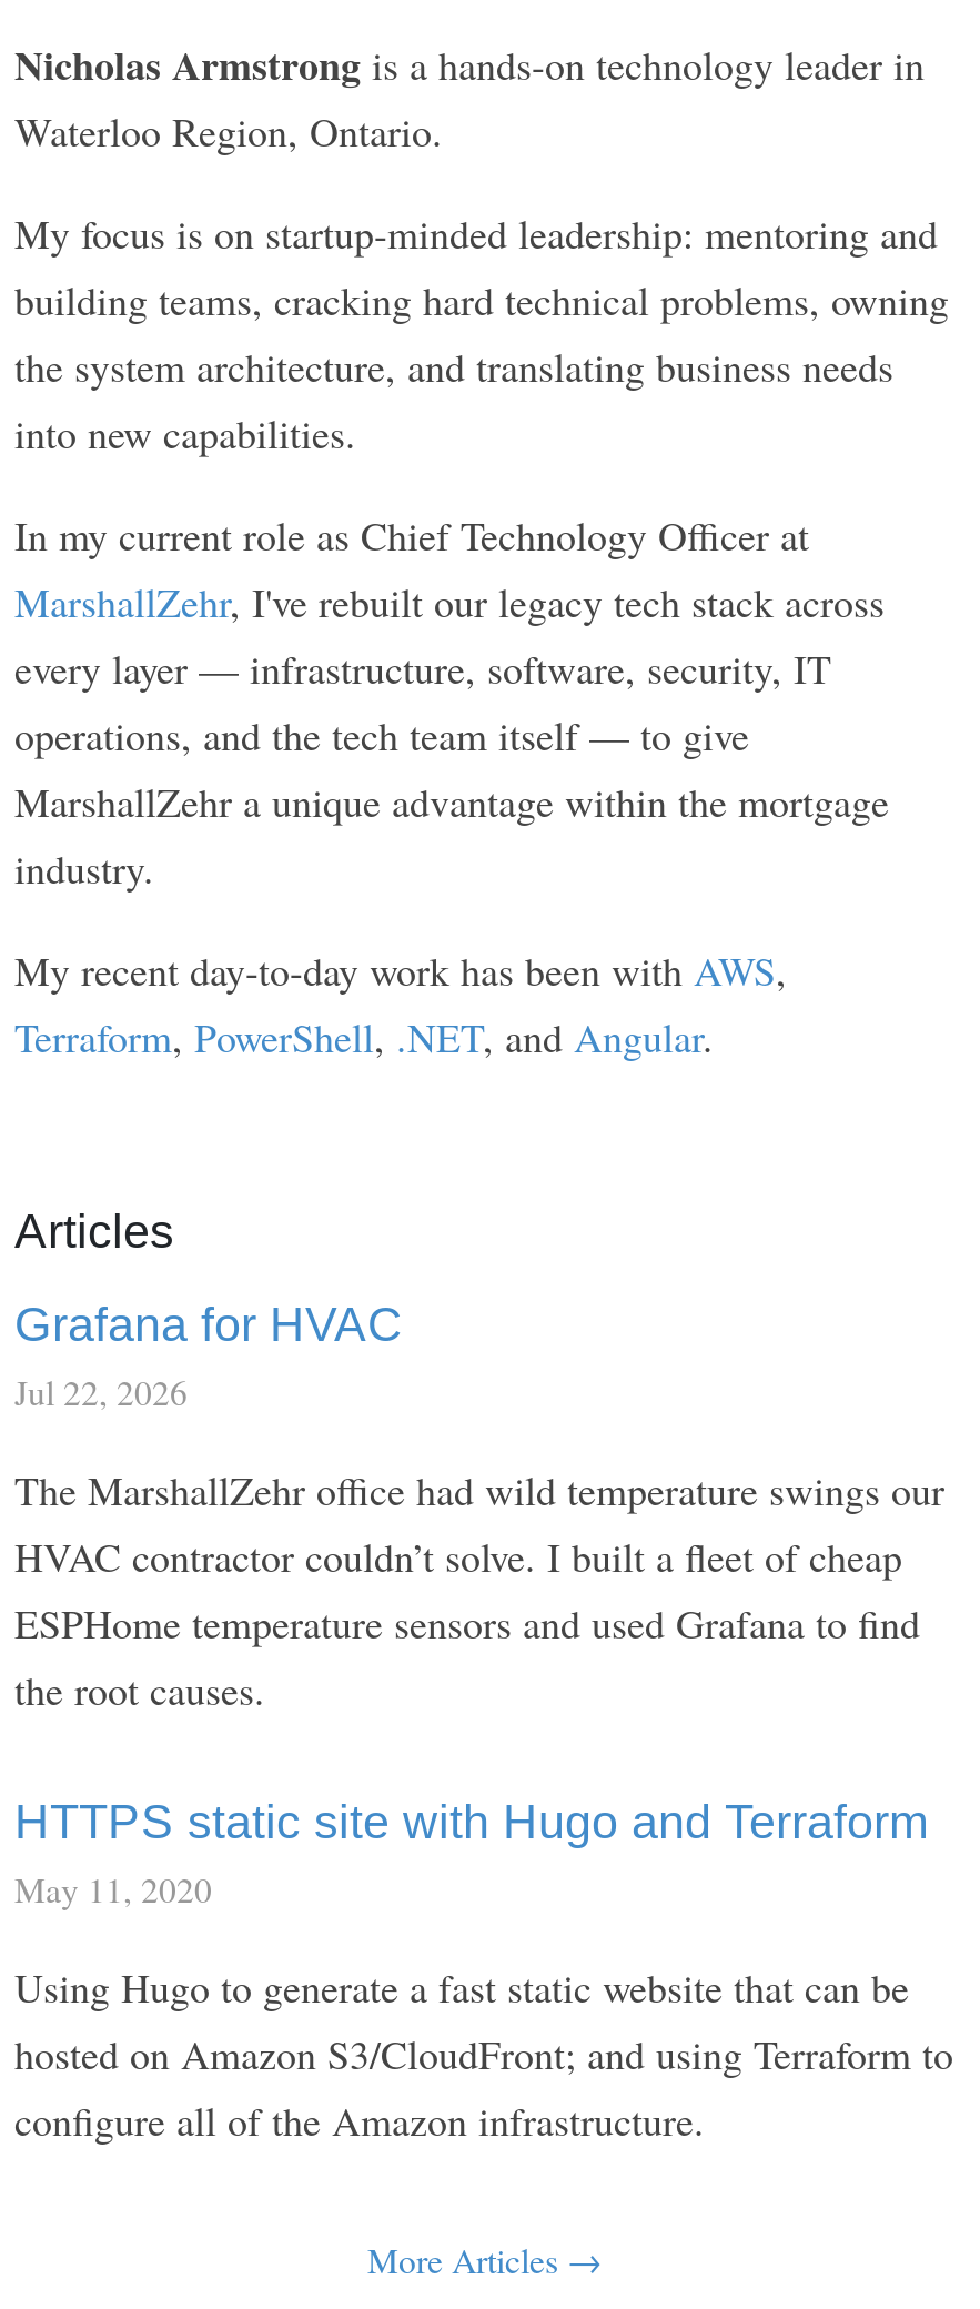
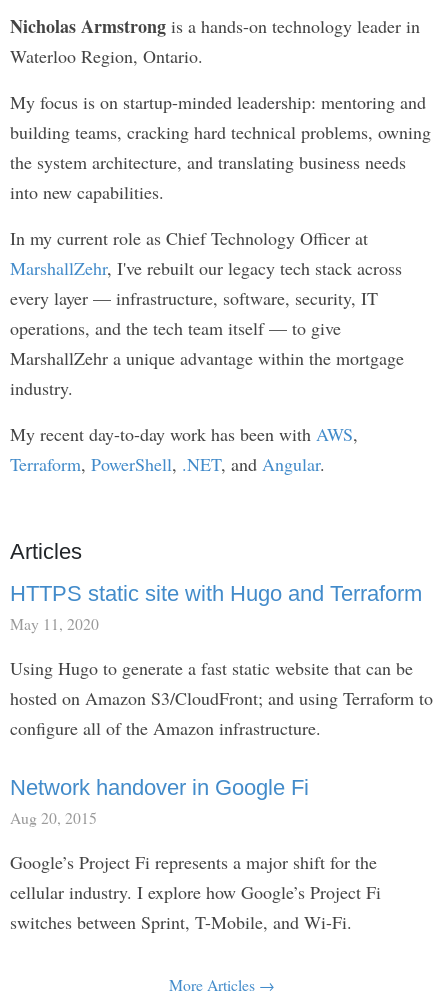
- Grafana for HVAC
- Jul 22, 2026
- The MarshallZehr office had wild temperature swings our
- HVAC contractor couldn’t solve. I built a fleet of cheap
- ESPHome temperature sensors and used Grafana to find
- the root causes.

moved up: HTTPS static site with Hugo and Terraform | May 11, 2020 | Using Hugo to generate a fast static website that can be | hosted on Amazon S3/CloudFront; and using Terraform to | configure all of the Amazon infrastructure.

+ Network handover in Google Fi
+ Aug 20, 2015
+ Google’s Project Fi represents a major shift for the
+ cellular industry. I explore how Google’s Project Fi
+ switches between Sprint, T-Mobile, and Wi-Fi.
